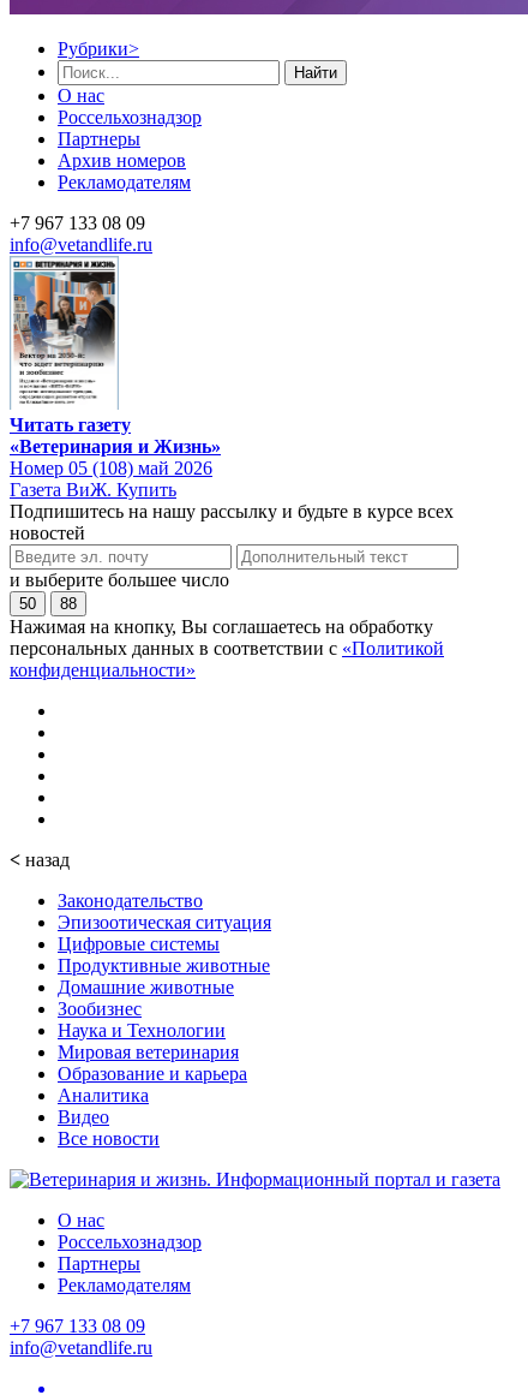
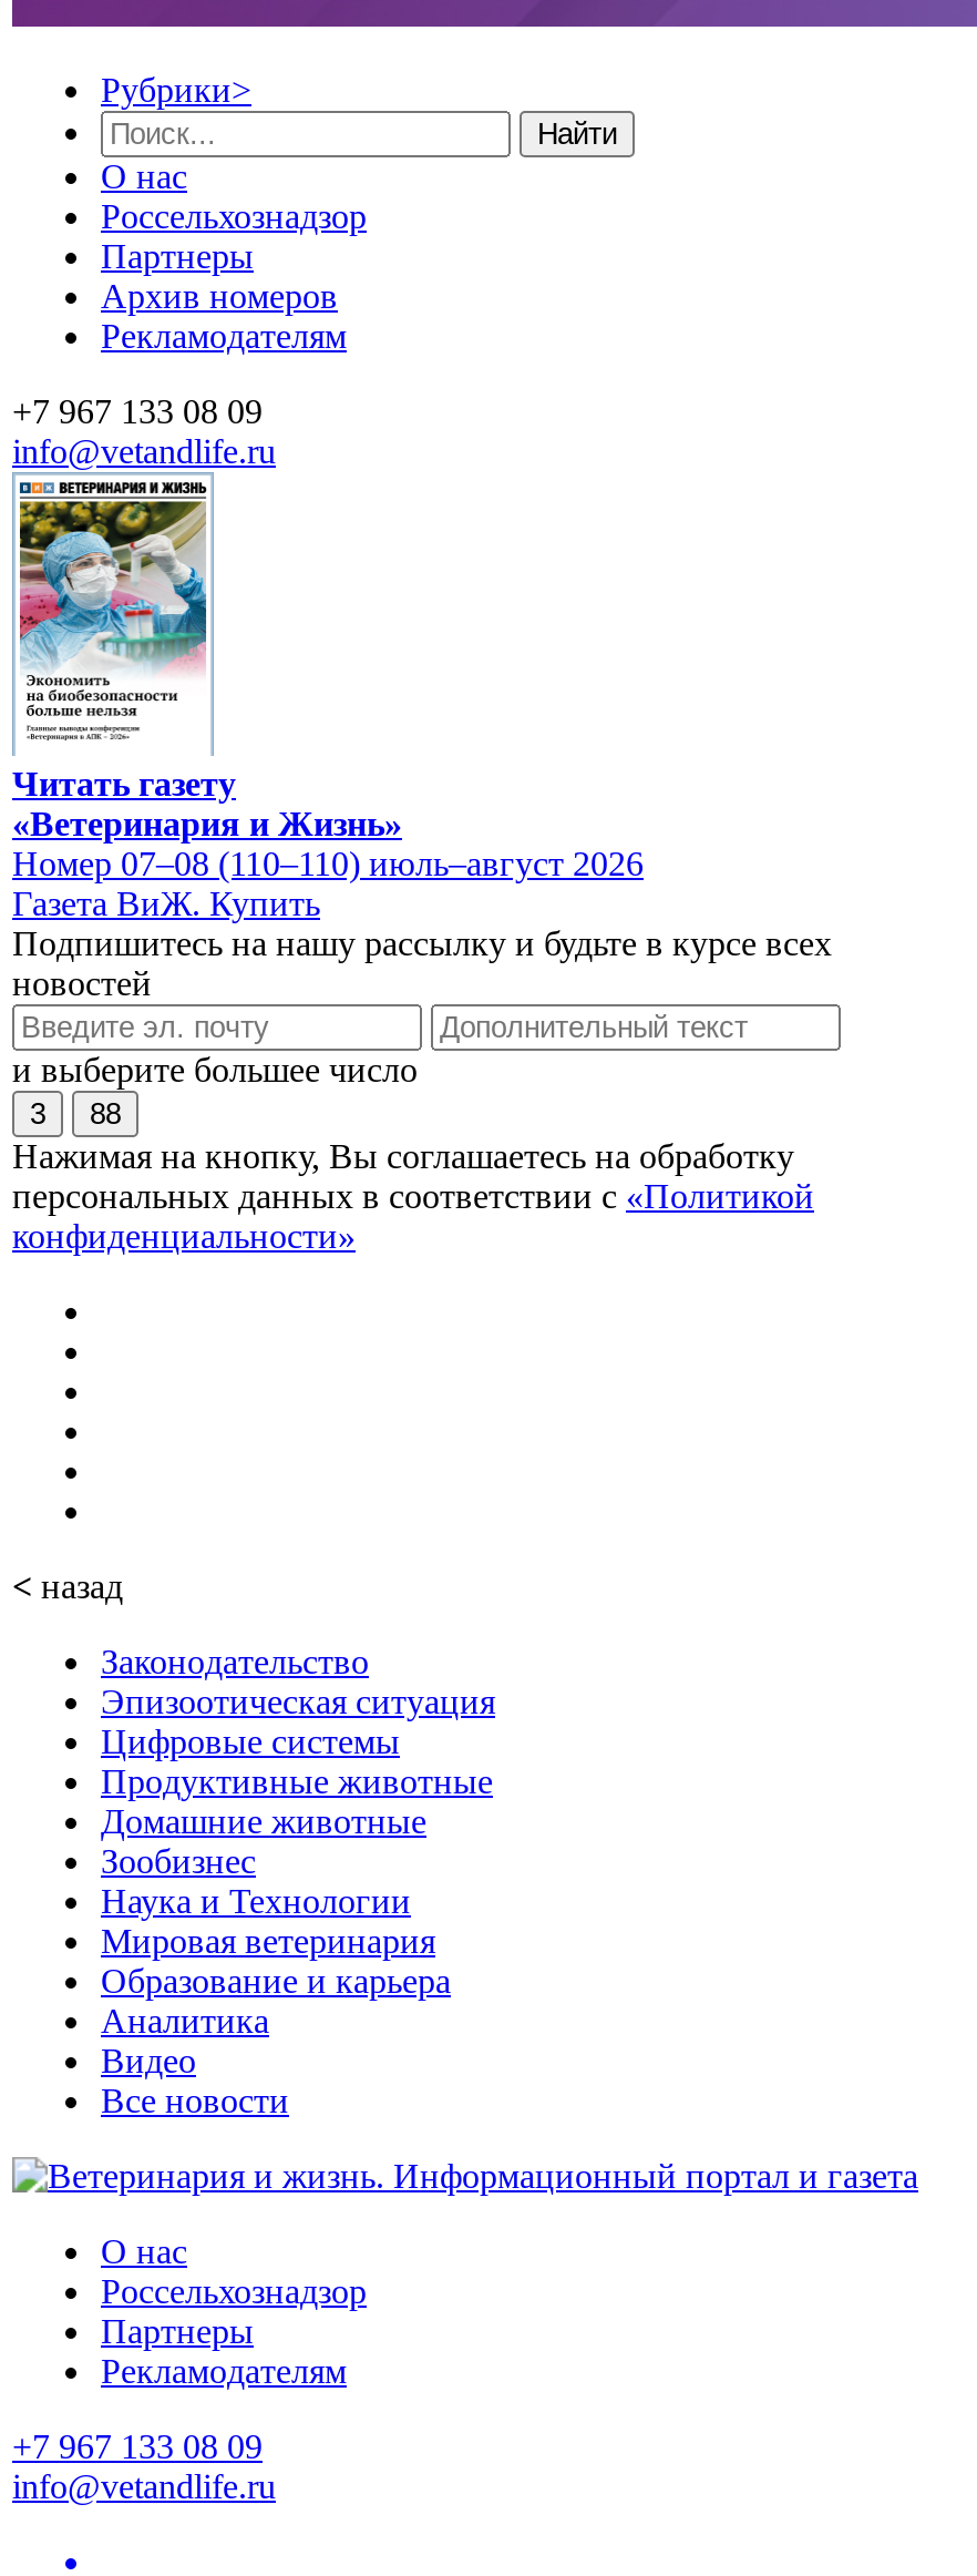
- [image]
+ [image]

- Номер 05 (108) май 2026
+ Номер 07–08 (110–110) июль–август 2026

- 50 88
+ 3 88
